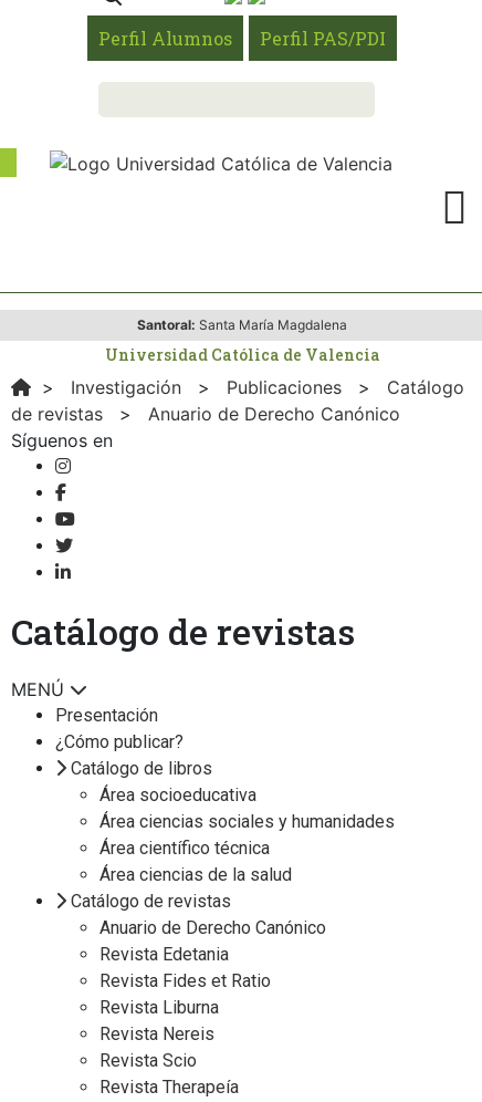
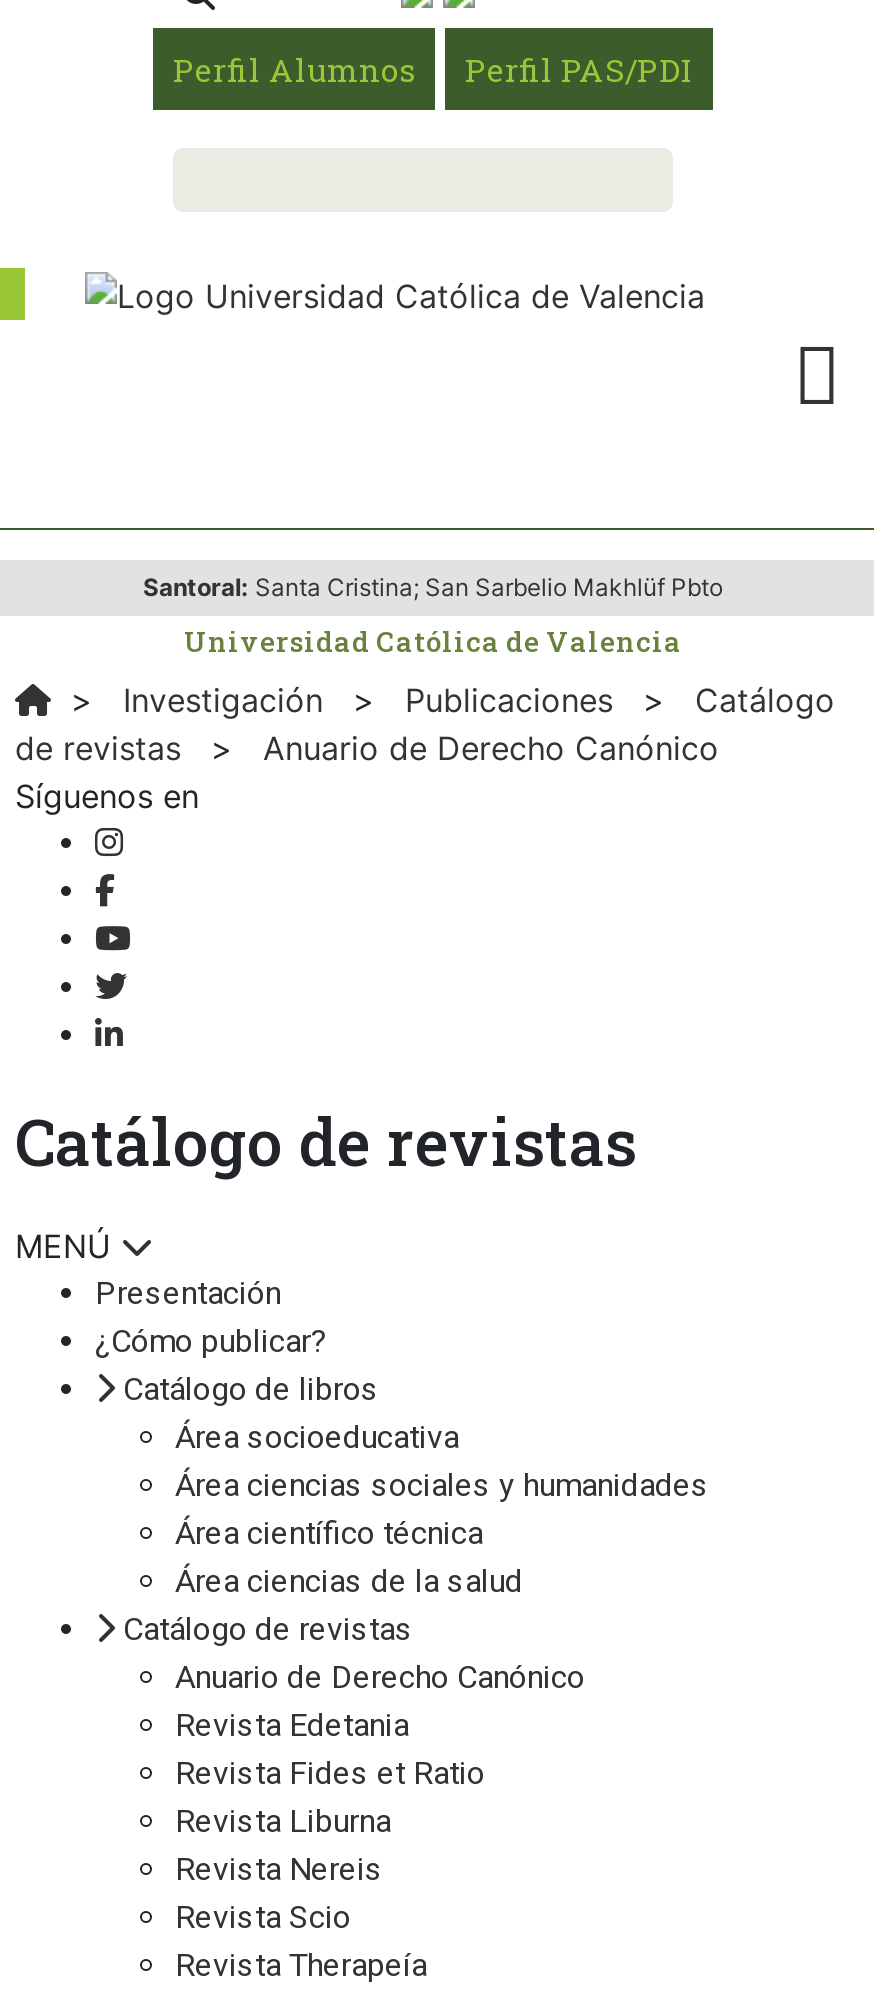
- Santoral: Santa María Magdalena
+ Santoral: Santa Cristina; San Sarbelio Makhlüf Pbto
